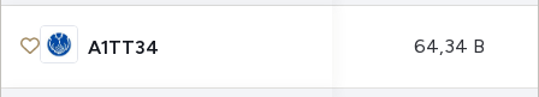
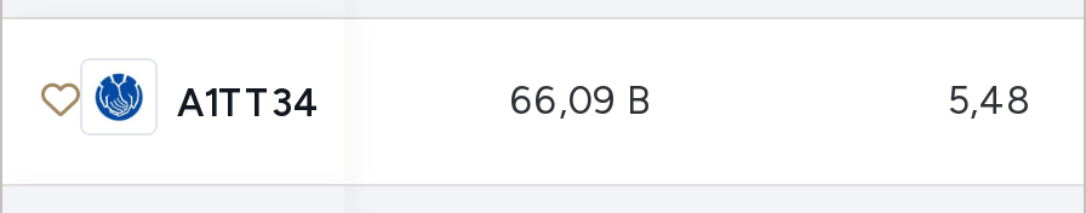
- 64,34 B
+ 66,09 B
+ 5,48
